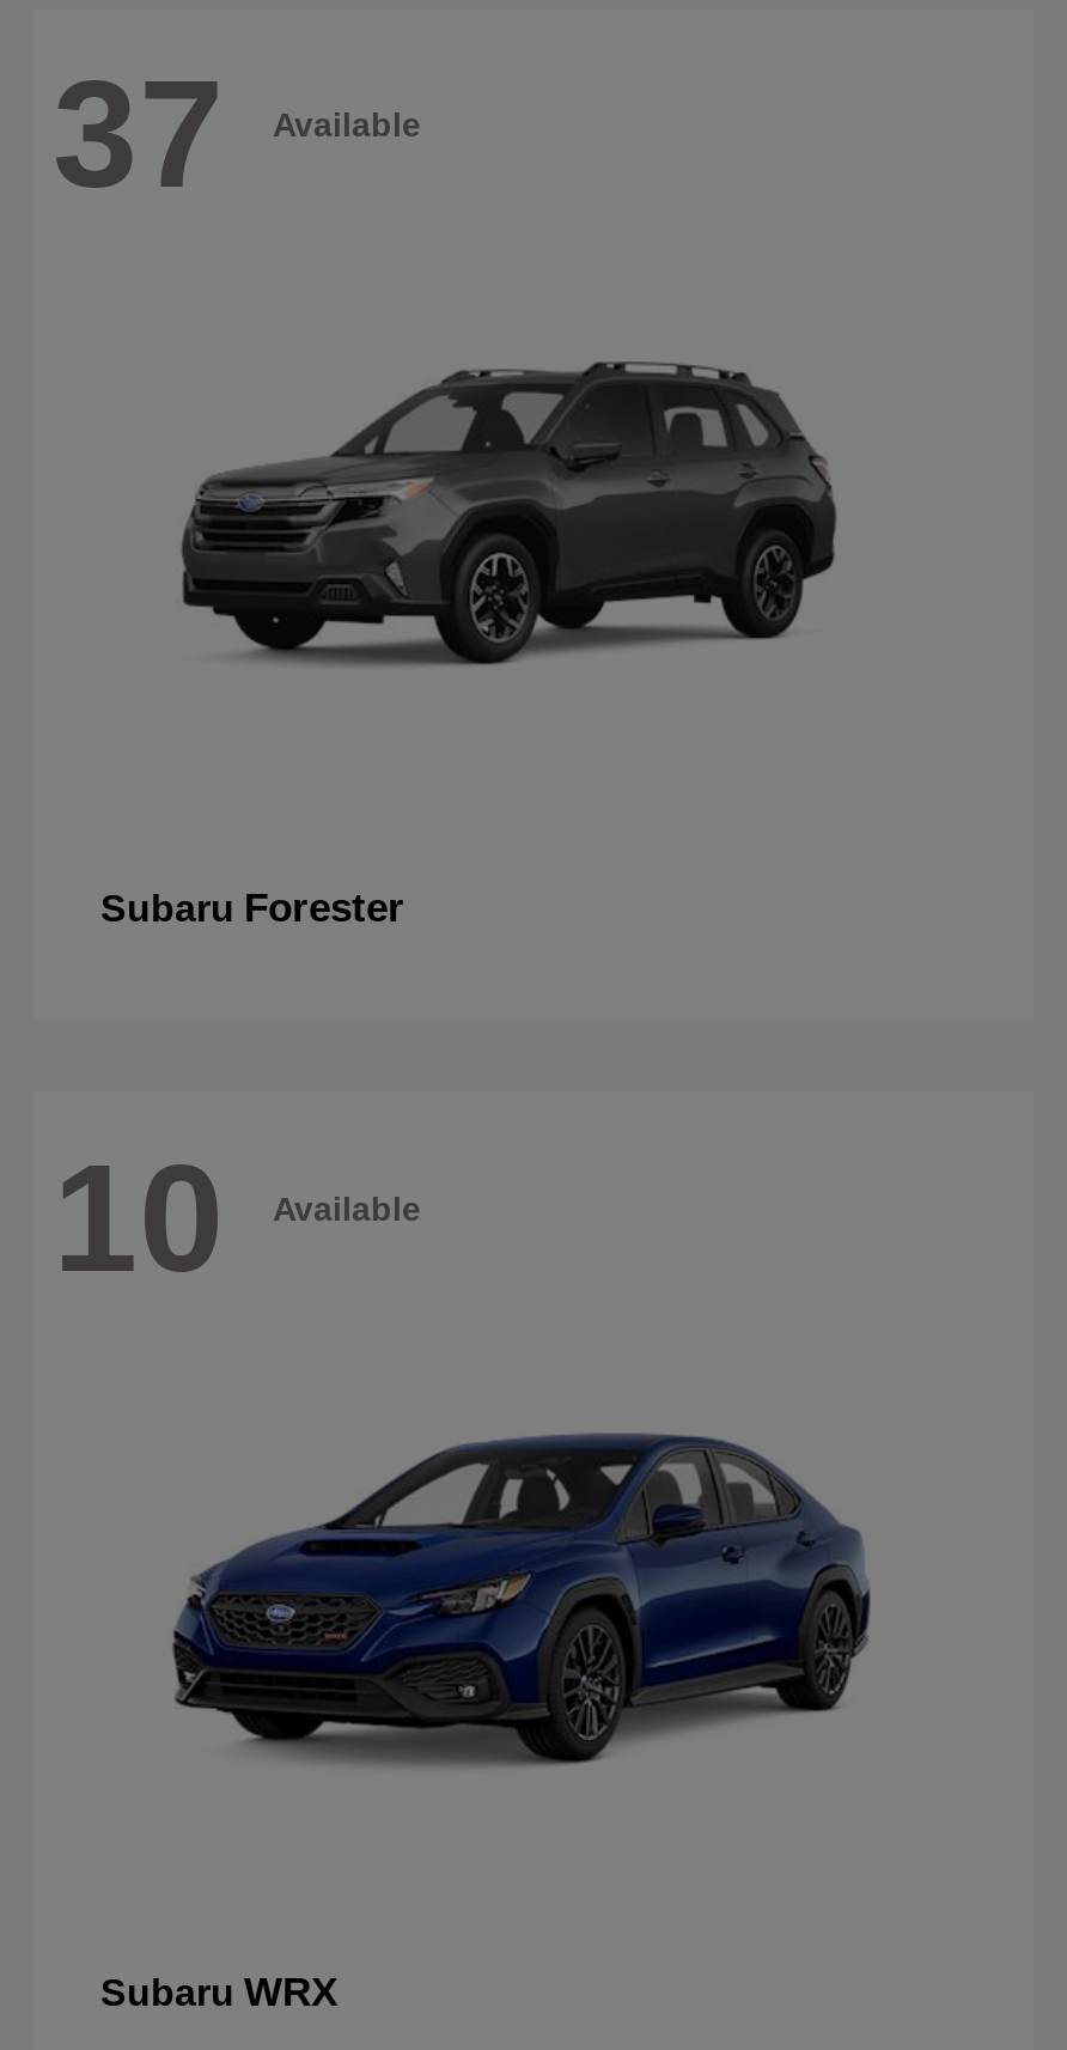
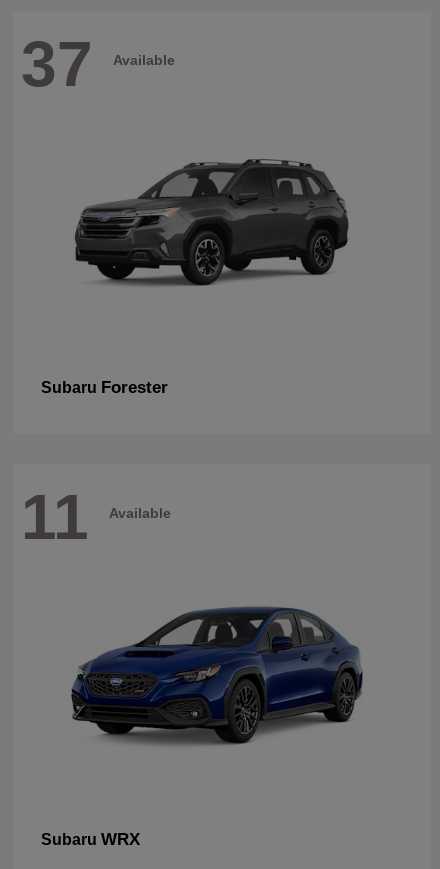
- 10 Available
+ 11 Available
